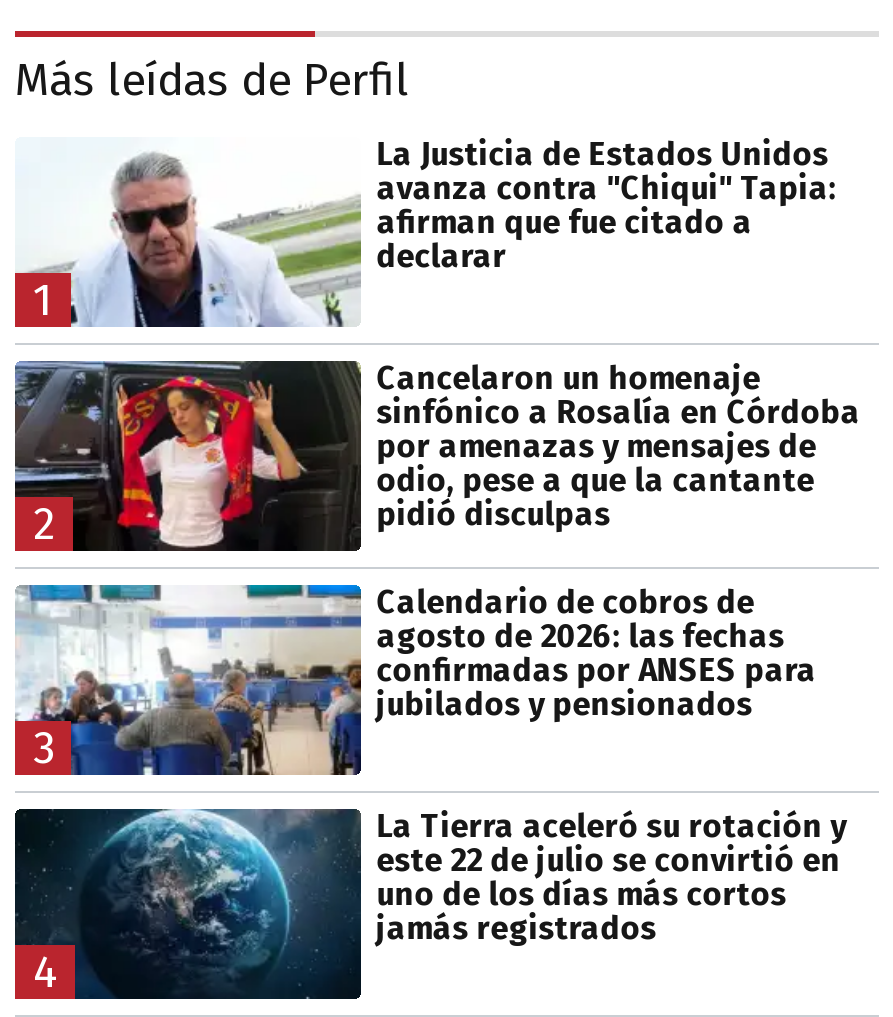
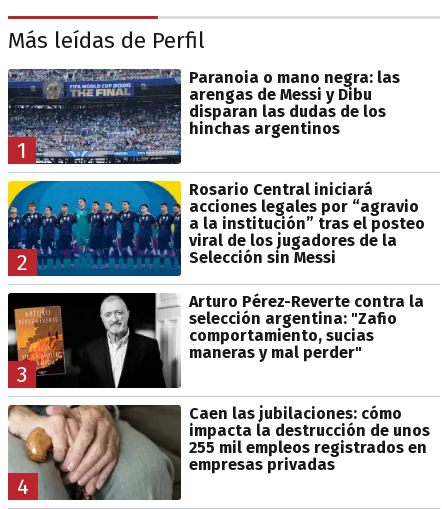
- [image]
- La Justicia de Estados Unidos
- avanza contra "Chiqui" Tapia:
- afirman que fue citado a
- declarar
+ [image]
+ Paranoia o mano negra: las
+ arengas de Messi y Dibu
+ disparan las dudas de los
+ hinchas argentinos

- [image]
- Cancelaron un homenaje
- sinfónico a Rosalía en Córdoba
- por amenazas y mensajes de
- odio, pese a que la cantante
- pidió disculpas
+ [image]
+ Rosario Central iniciará
+ acciones legales por “agravio
+ a la institución” tras el posteo
+ viral de los jugadores de la
+ Selección sin Messi

- [image]
- Calendario de cobros de
- agosto de 2026: las fechas
- confirmadas por ANSES para
- jubilados y pensionados
+ [image]
+ Arturo Pérez-Reverte contra la
+ selección argentina: "Zafio
+ comportamiento, sucias
+ maneras y mal perder"

- [image]
- La Tierra aceleró su rotación y
- este 22 de julio se convirtió en
- uno de los días más cortos
- jamás registrados
+ [image]
+ Caen las jubilaciones: cómo
+ impacta la destrucción de unos
+ 255 mil empleos registrados en
+ empresas privadas
